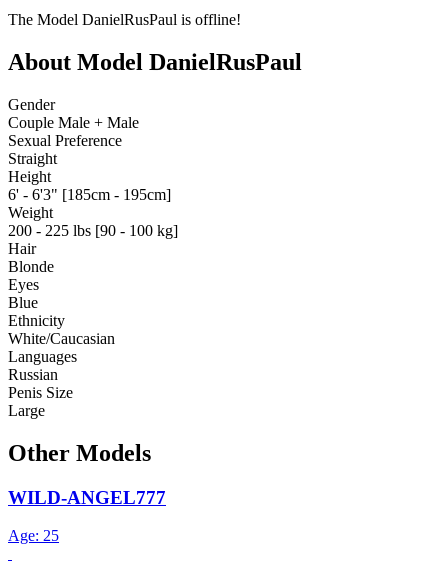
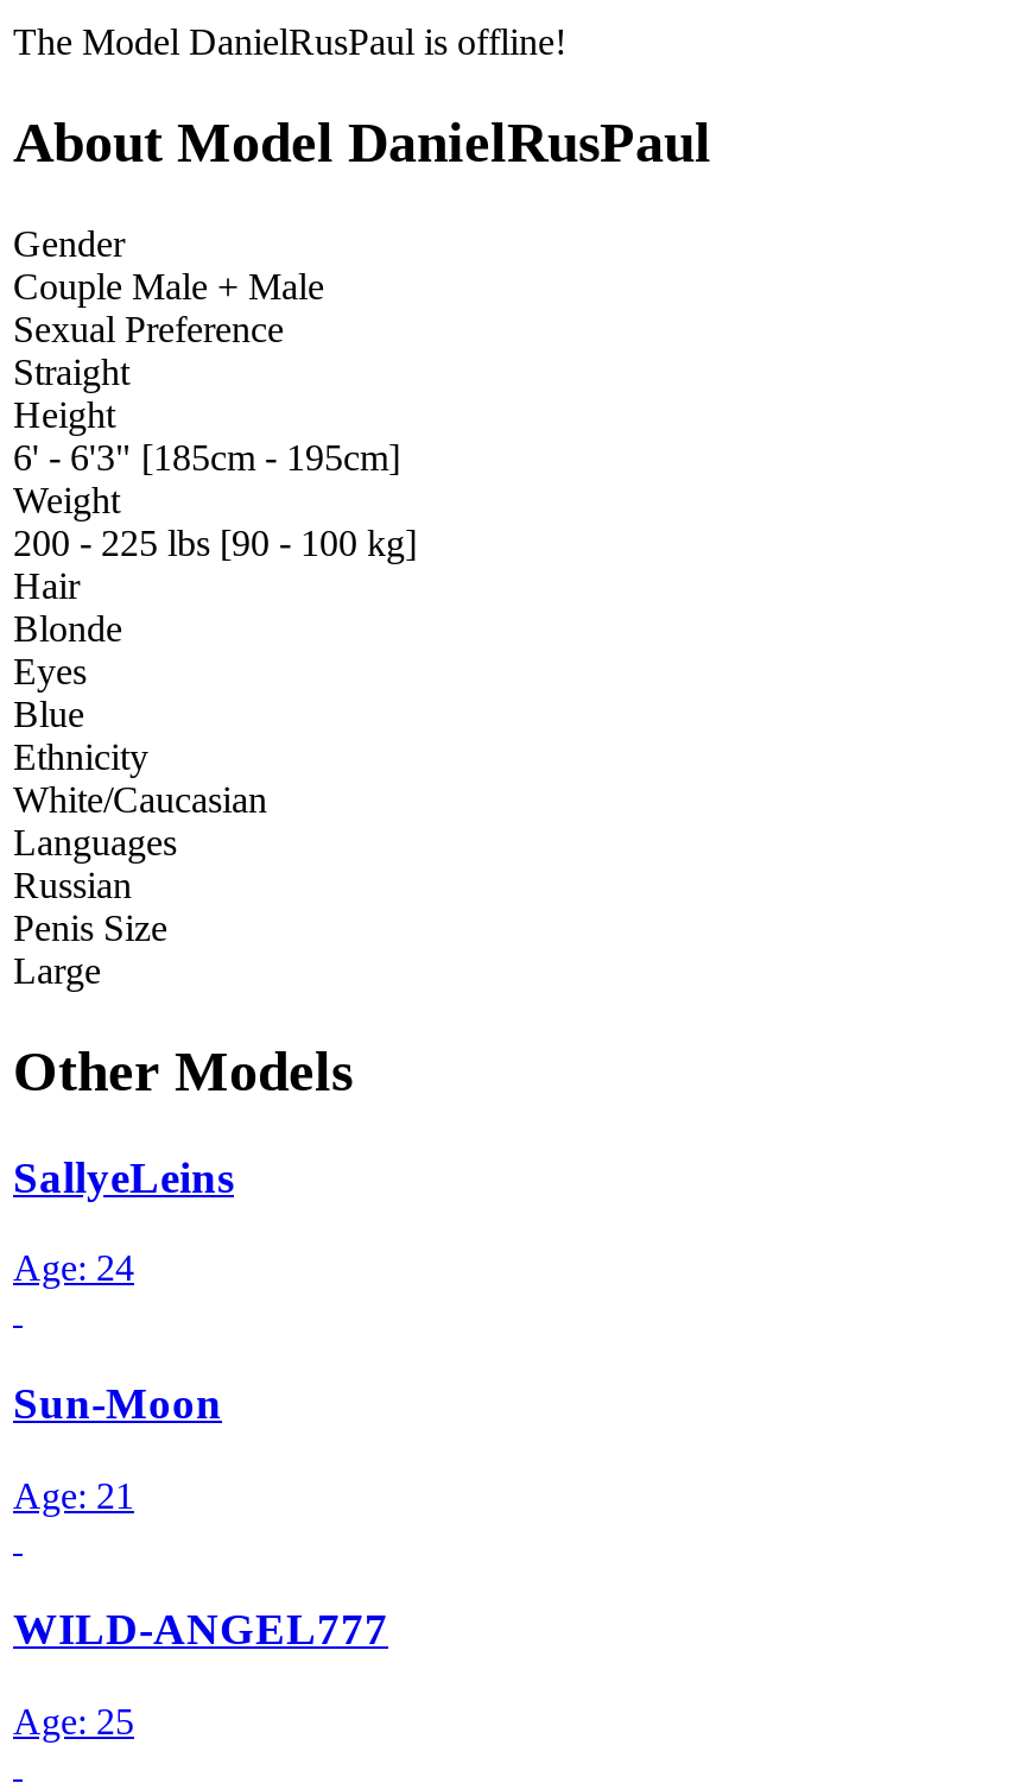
+ SallyeLeins
+ Age: 24
+ Sun-Moon
+ Age: 21
